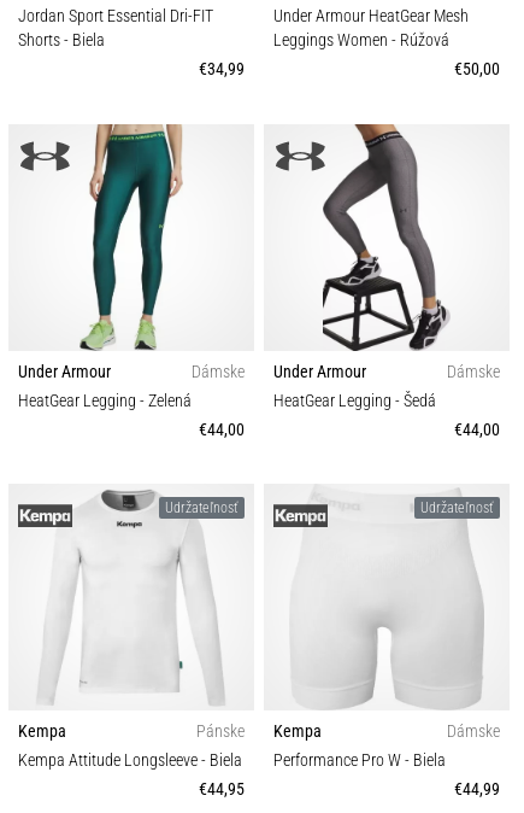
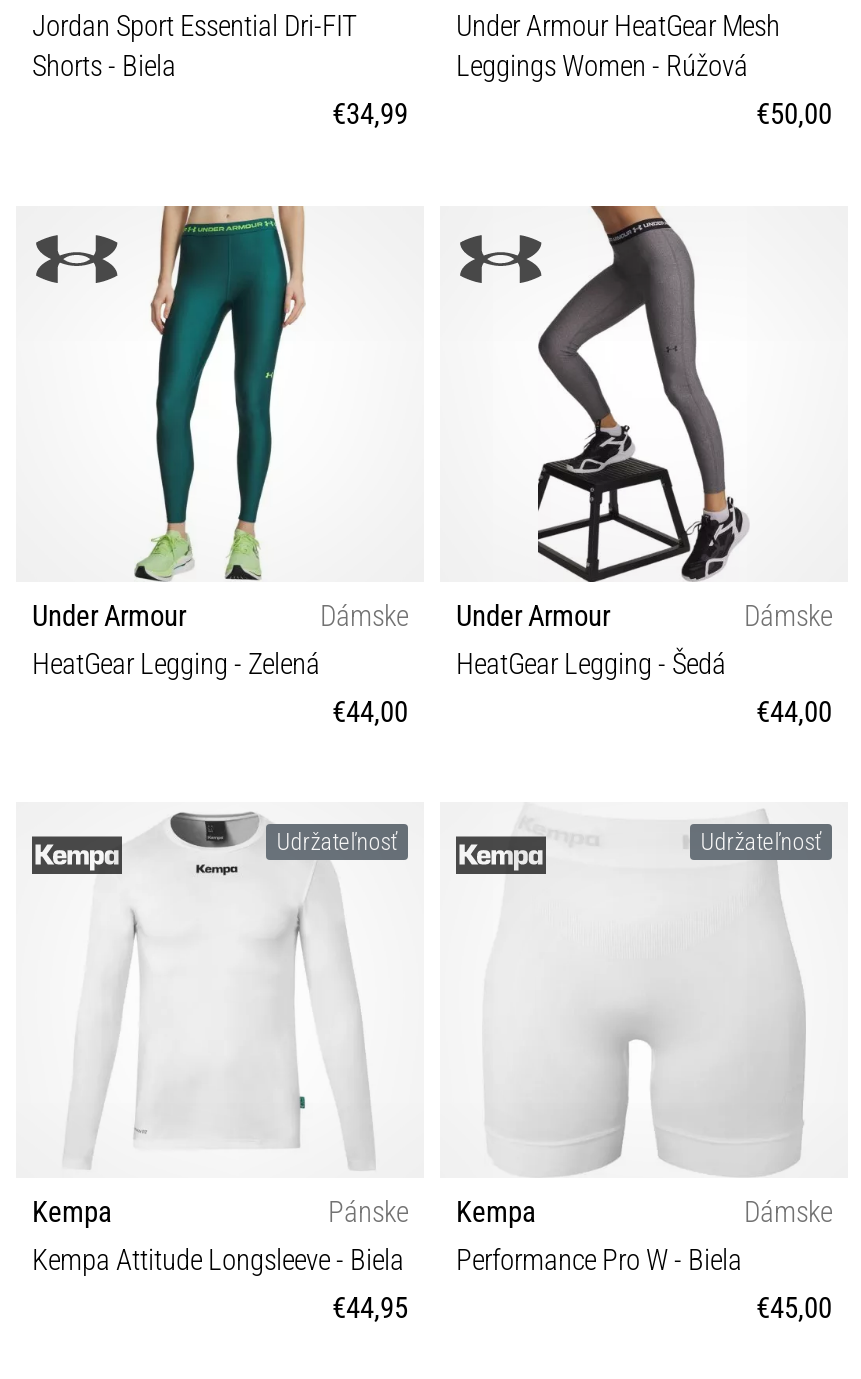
- €44,99
+ €45,00
